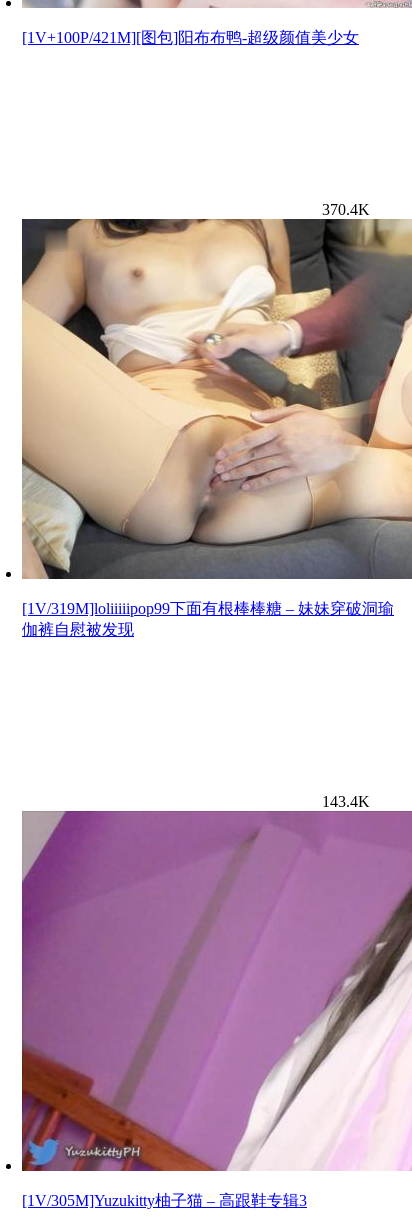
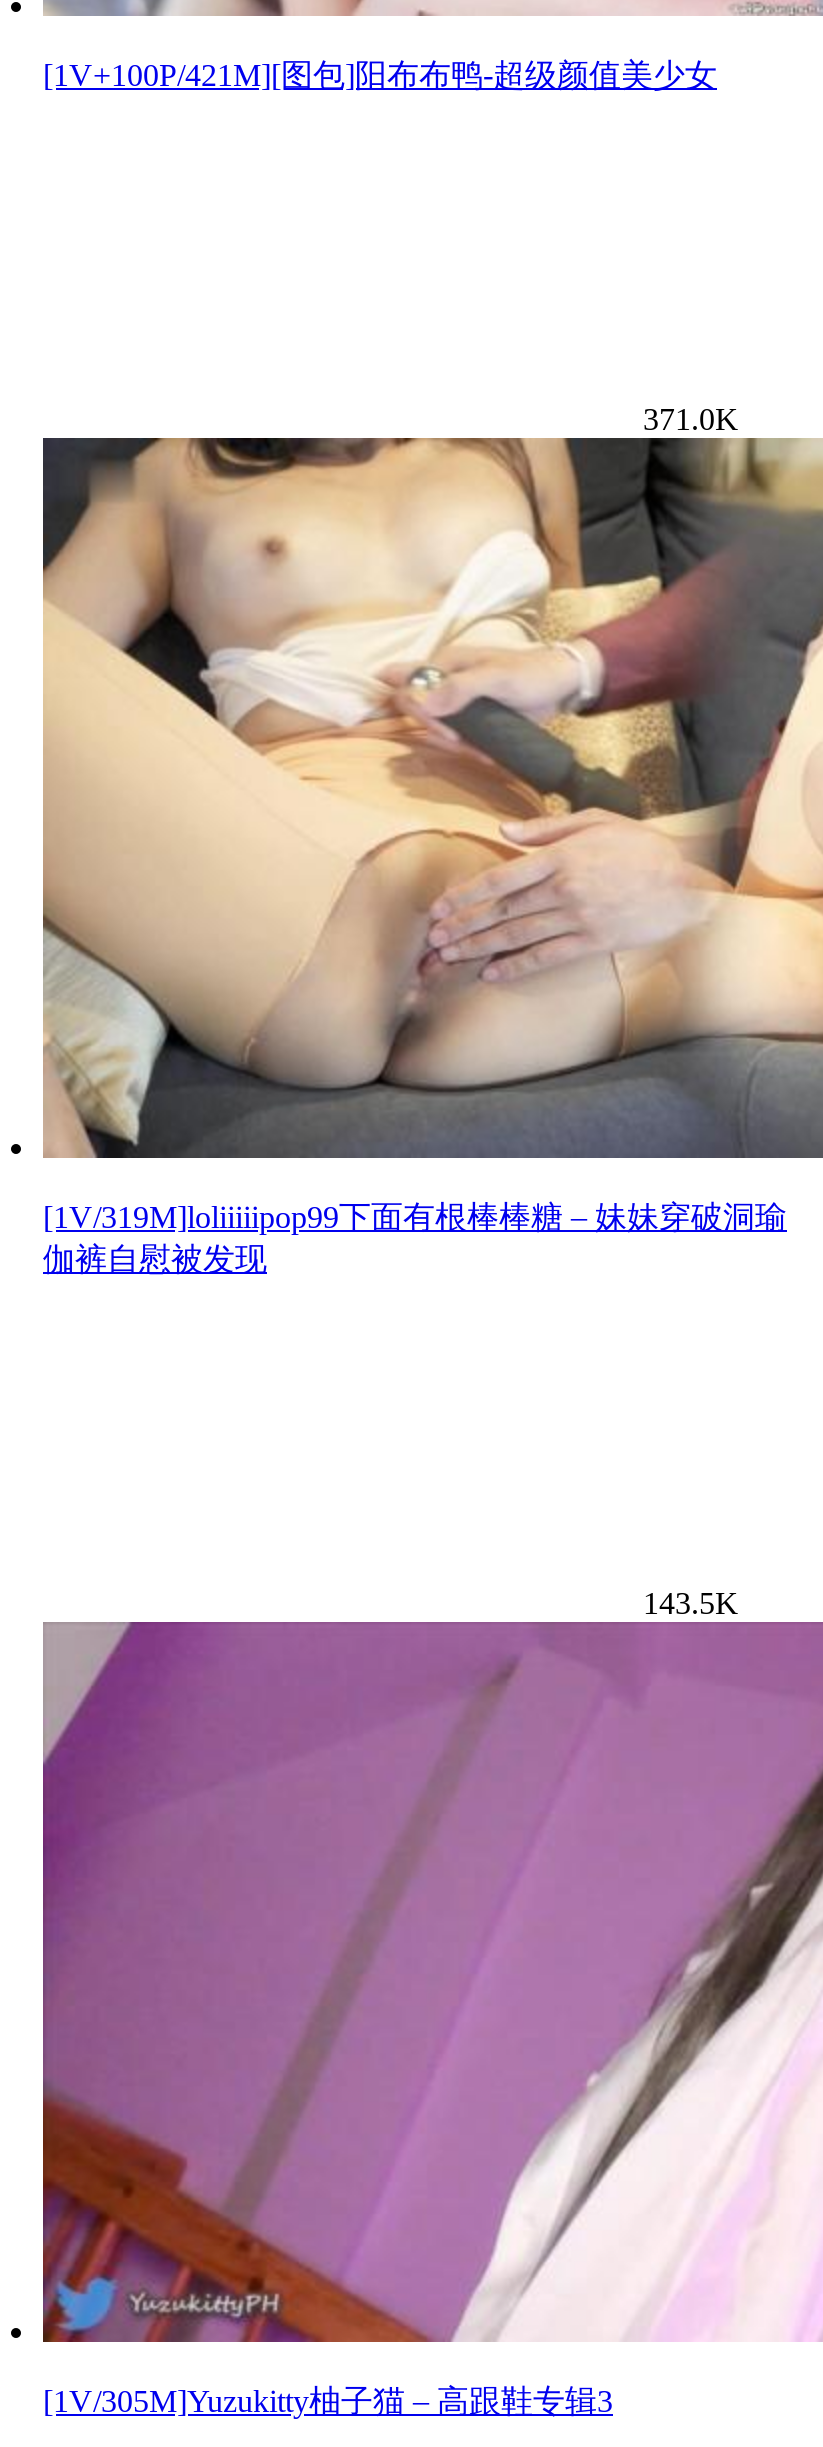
- 370.4K
+ 371.0K

- 143.4K
+ 143.5K
